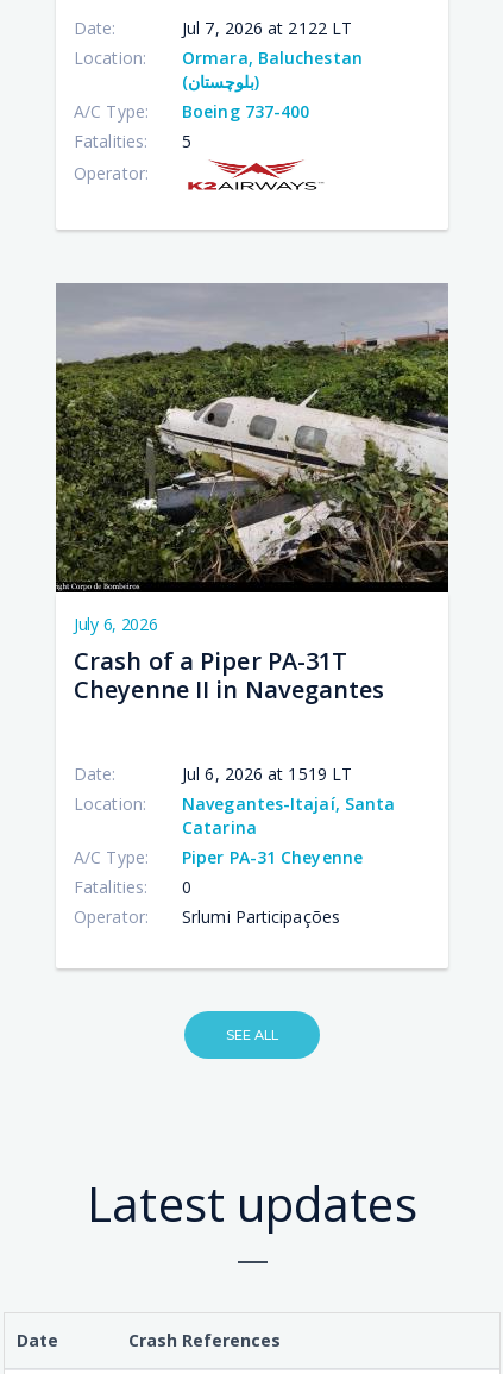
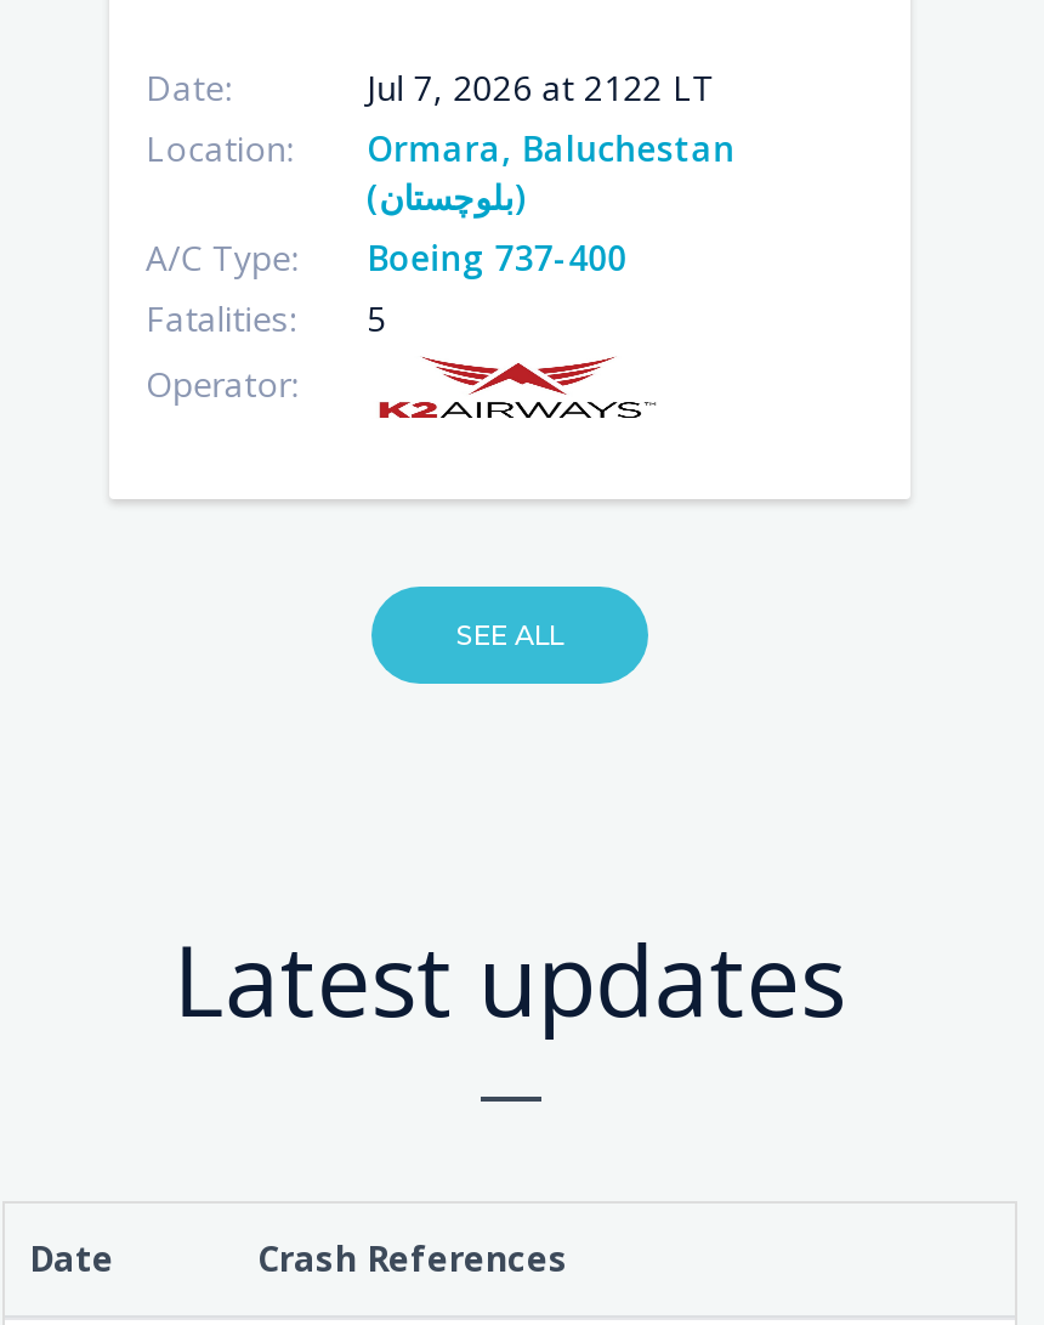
- [image]
- July 6, 2026
- Crash of a Piper PA-31T
- Cheyenne II in Navegantes
- Date:
- Jul 6, 2026 at 1519 LT
- Location:
- Navegantes-Itajaí, Santa
- Catarina
- A/C Type:
- Piper PA-31 Cheyenne
- Fatalities:
- 0
- Operator:
- Srlumi Participações
